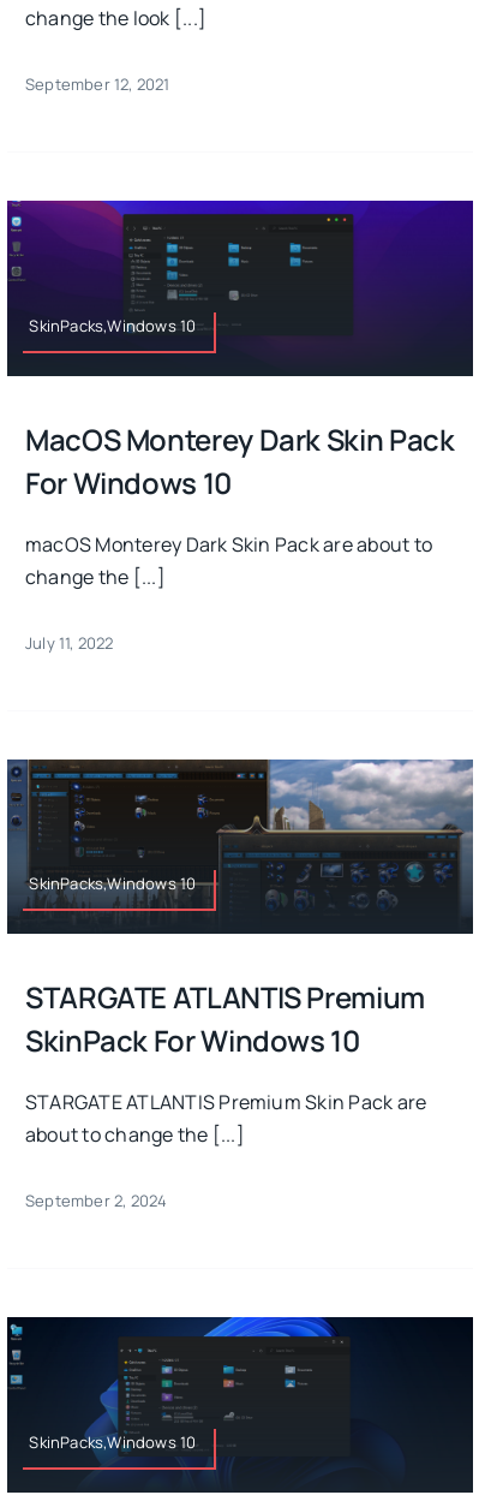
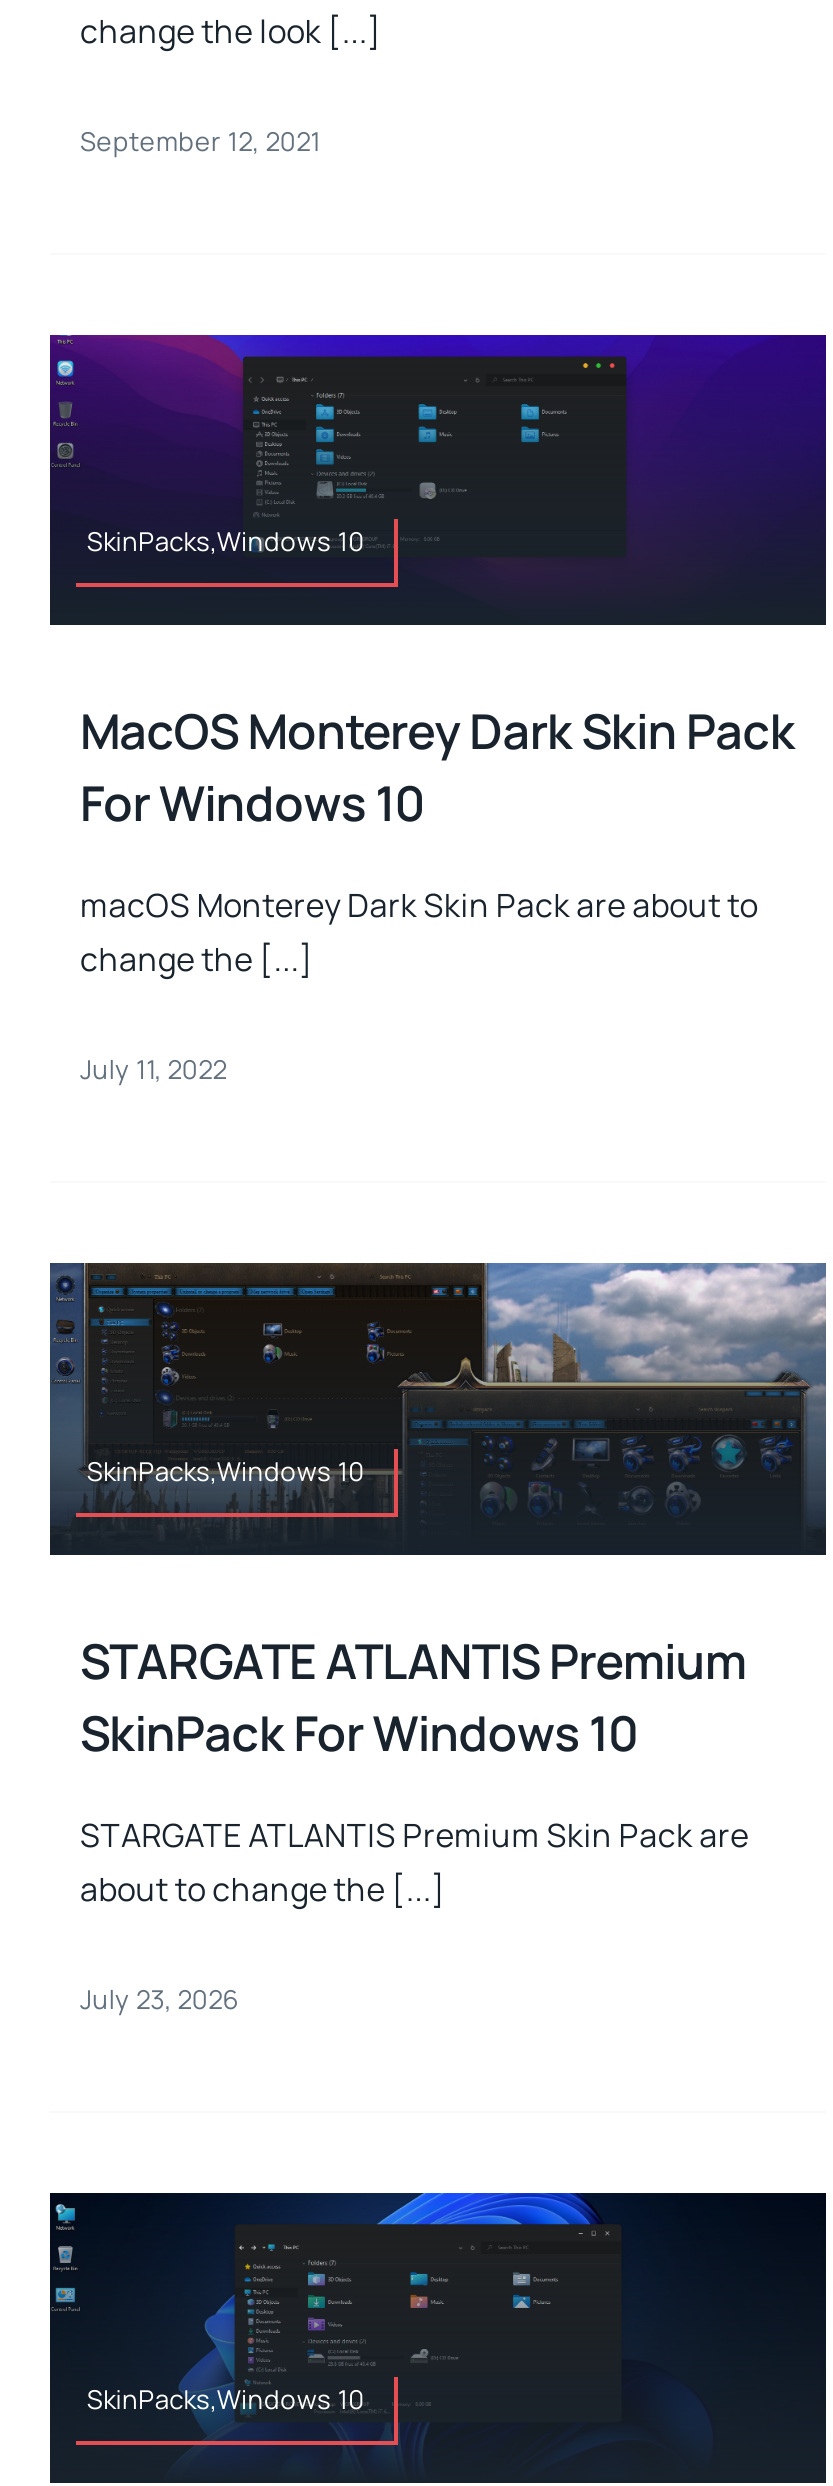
- September 2, 2024
+ July 23, 2026
